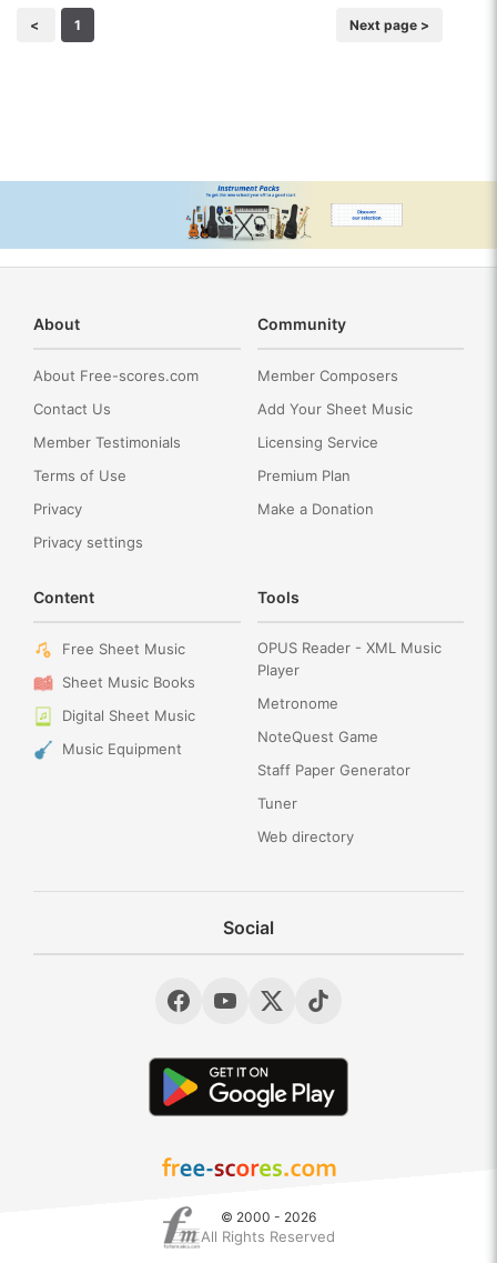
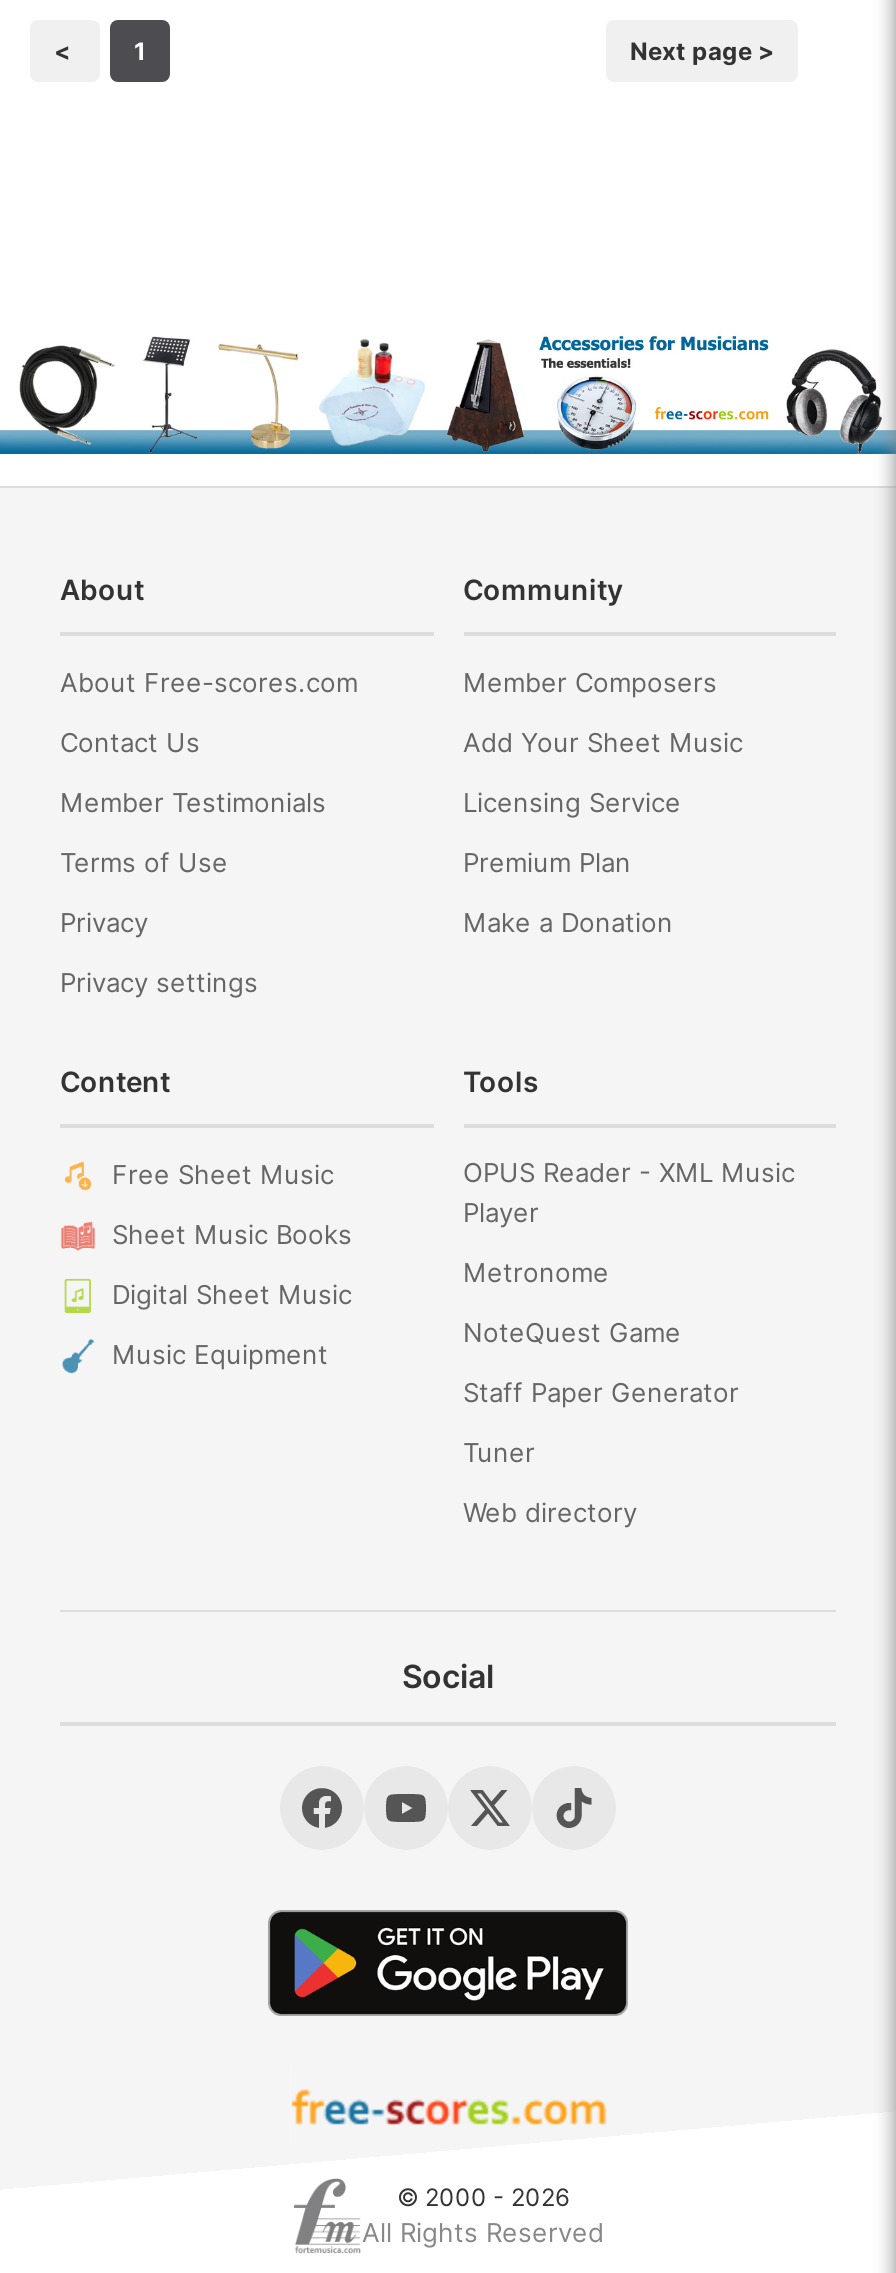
- [image]
+ [image]
